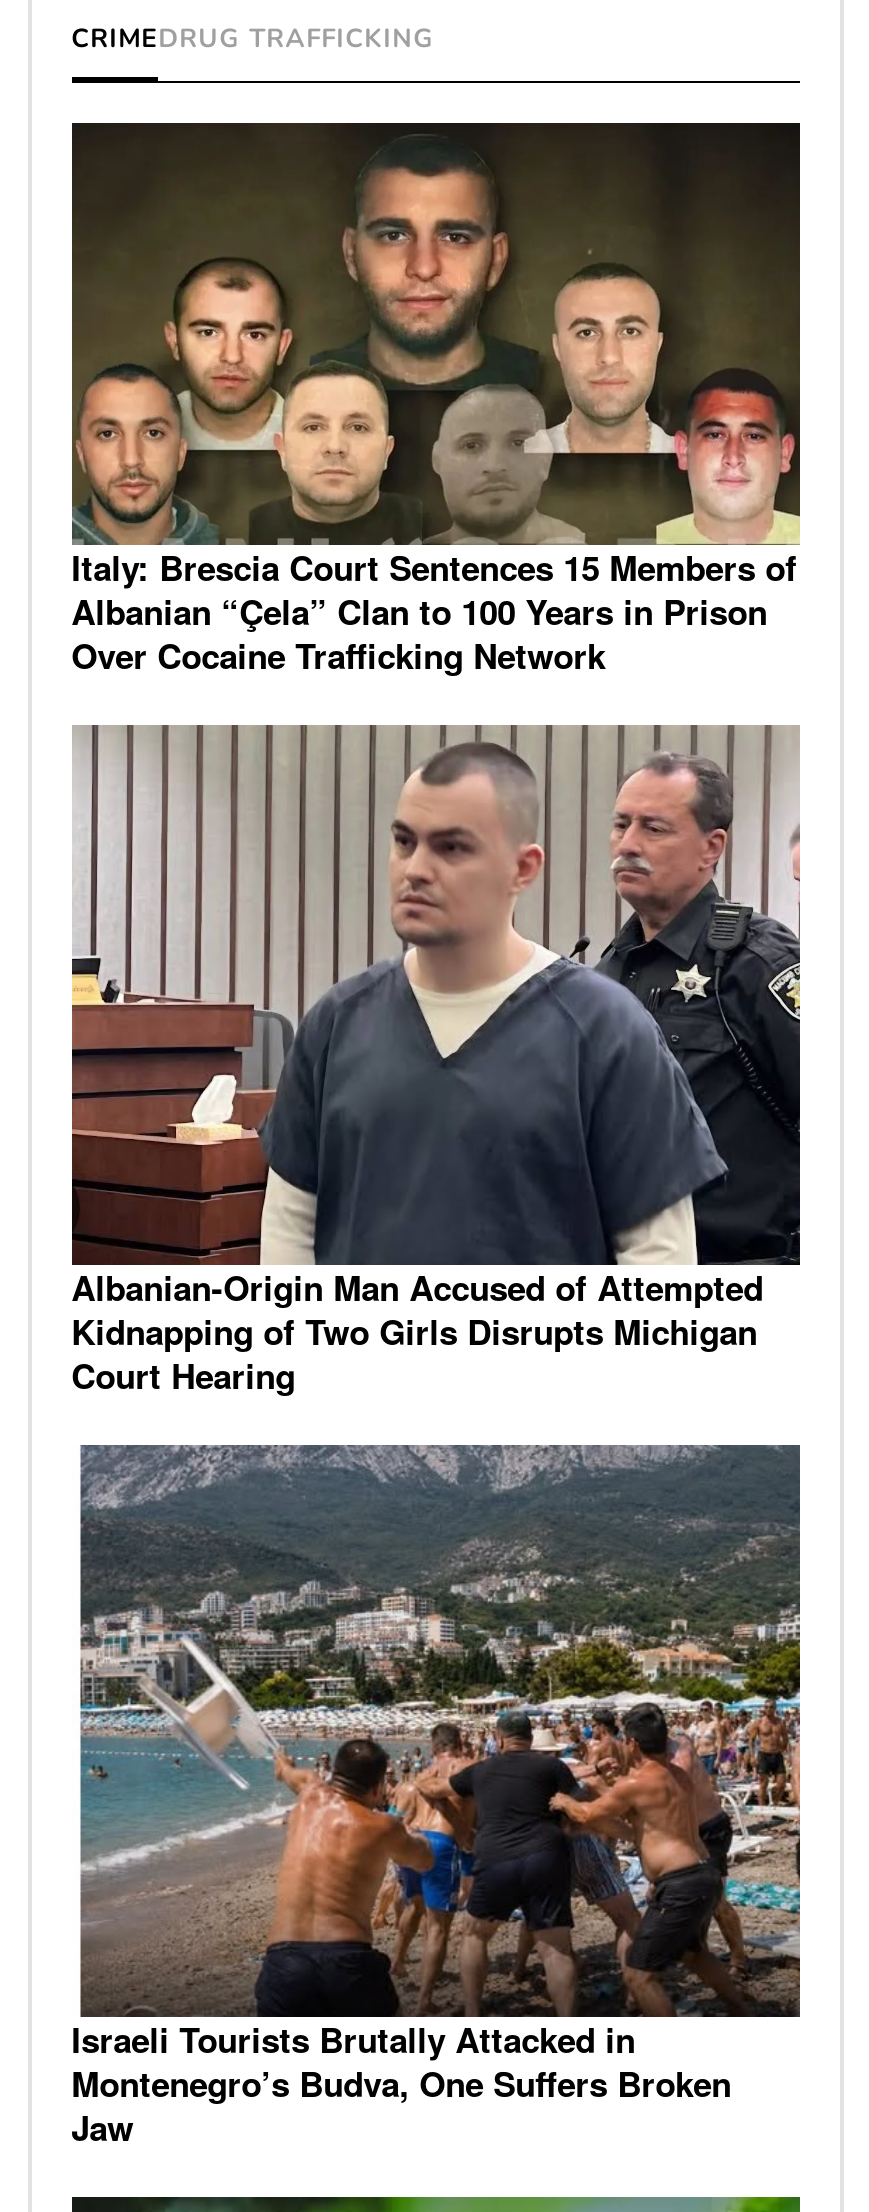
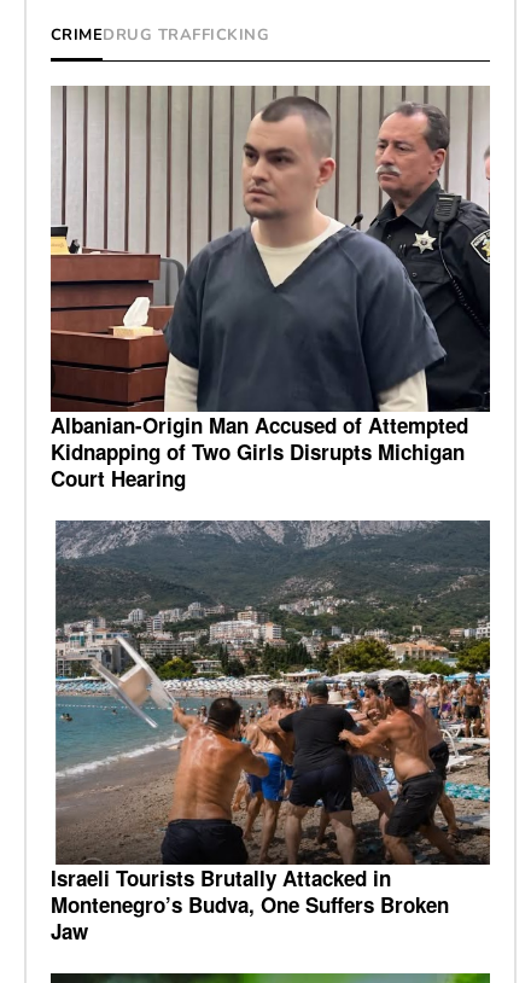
- [image]
- Italy: Brescia Court Sentences 15 Members of
- Albanian “Çela” Clan to 100 Years in Prison
- Over Cocaine Trafficking Network
